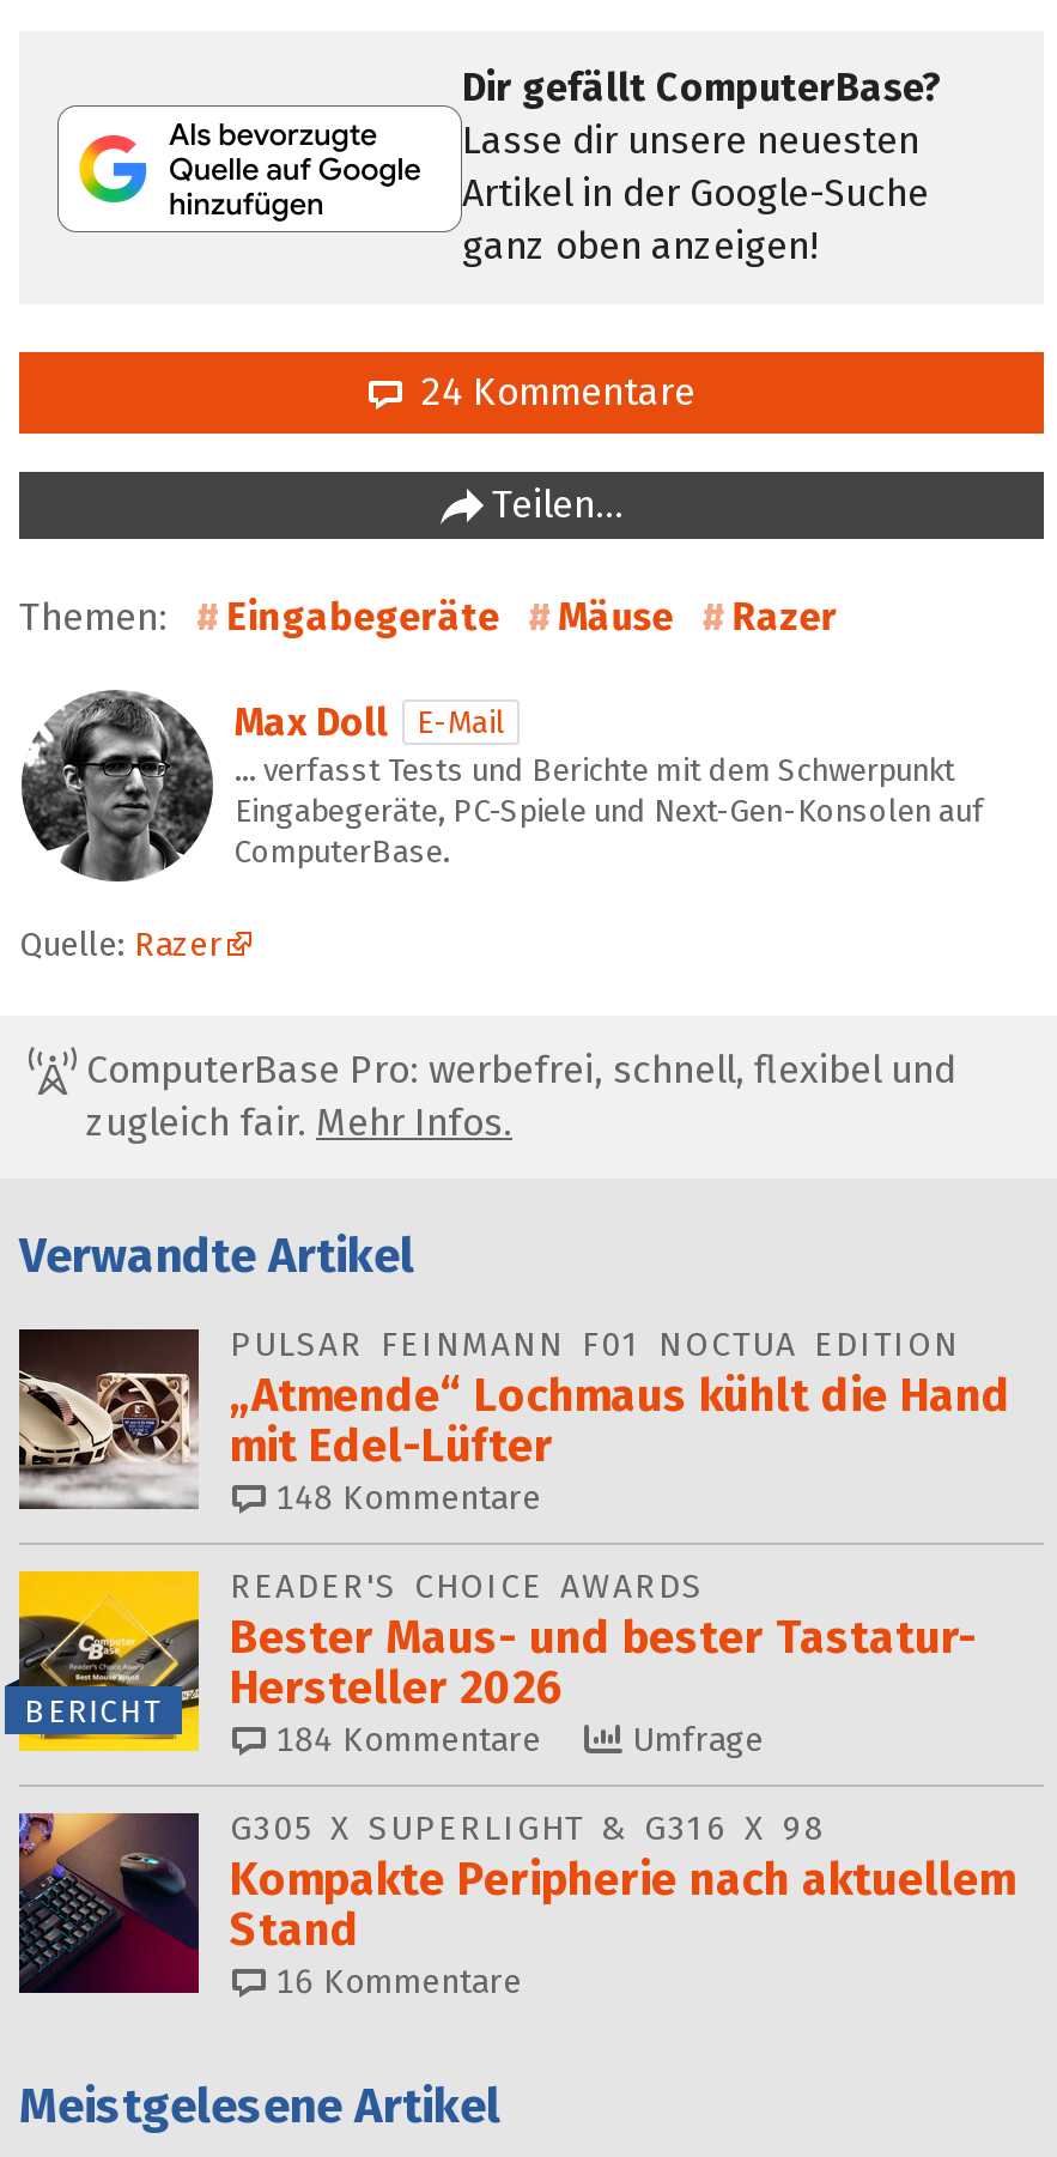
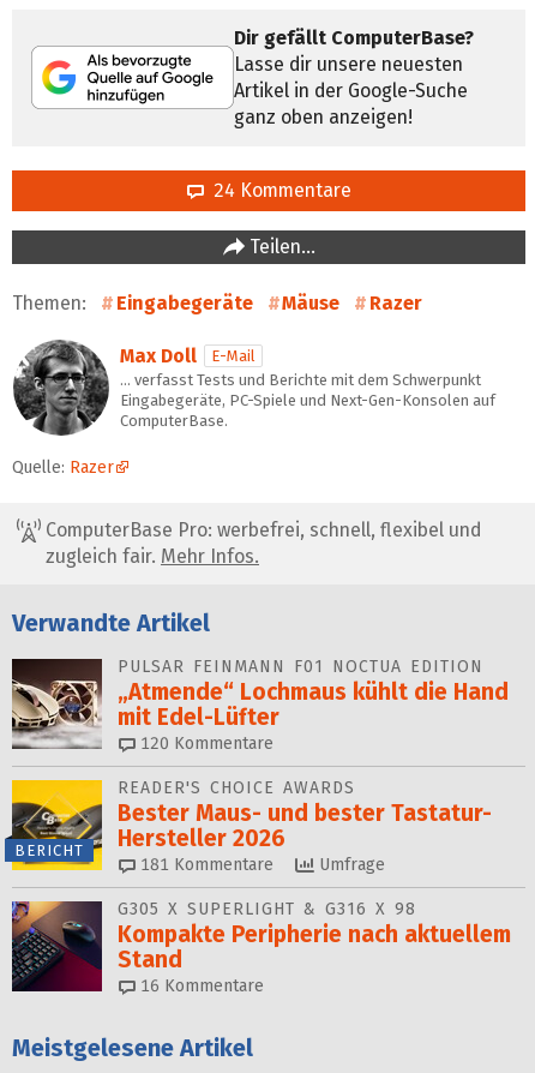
- 148 Kommentare
+ 120 Kommentare

- 184 Kommentare Umfrage
+ 181 Kommentare Umfrage
